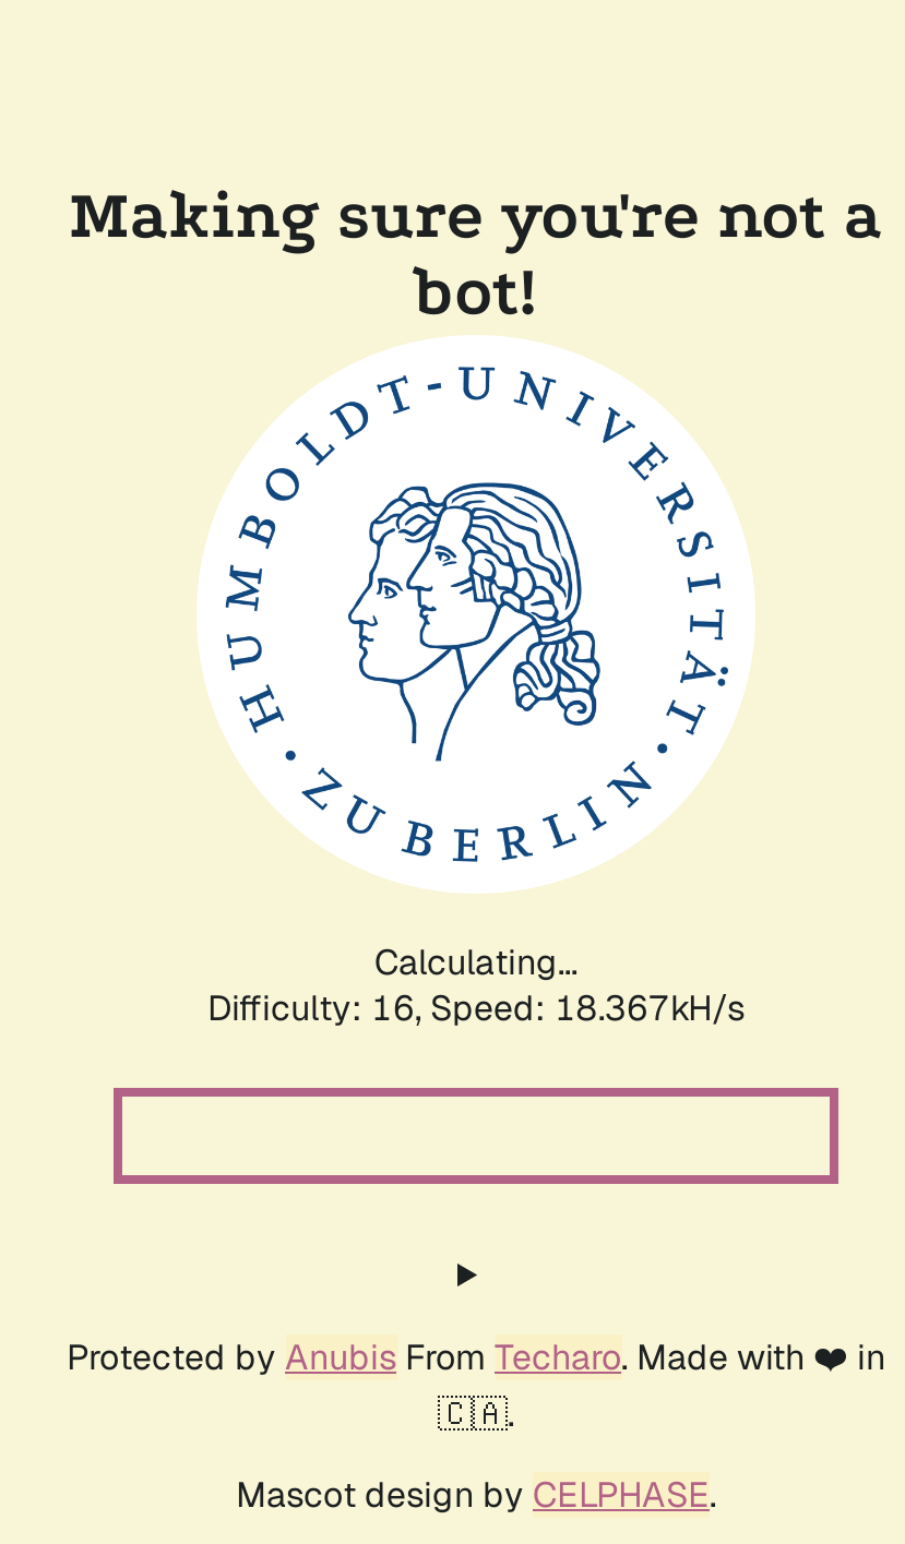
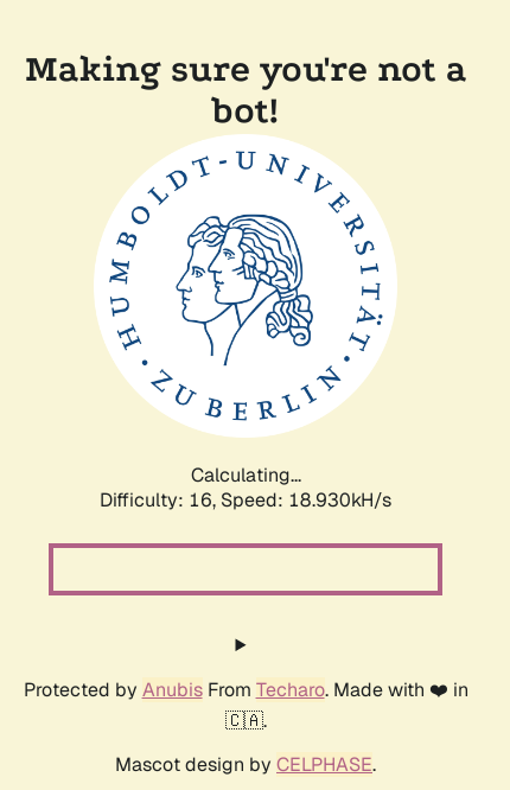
- Difficulty: 16, Speed: 18.367kH/s
+ Difficulty: 16, Speed: 18.930kH/s
